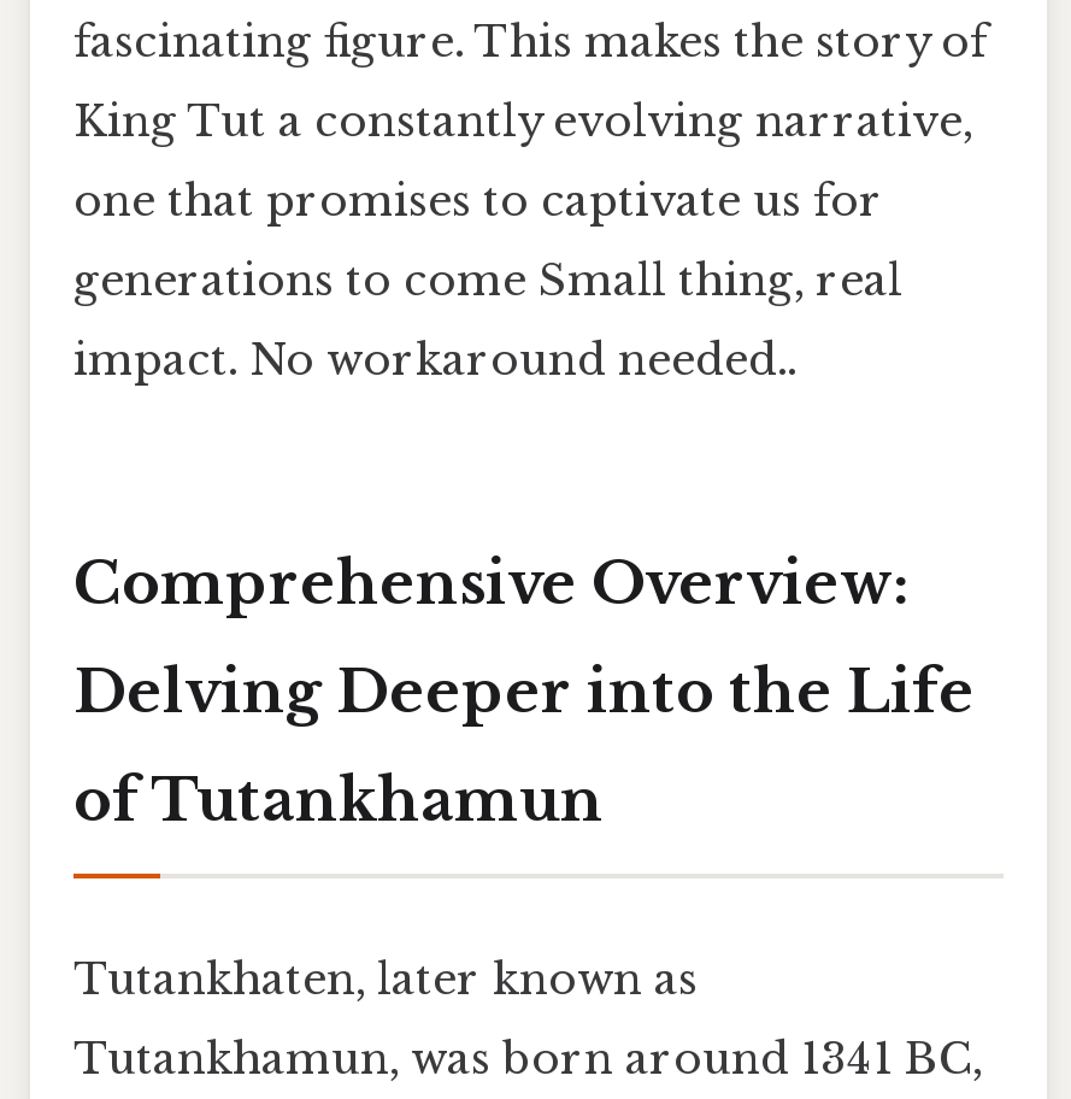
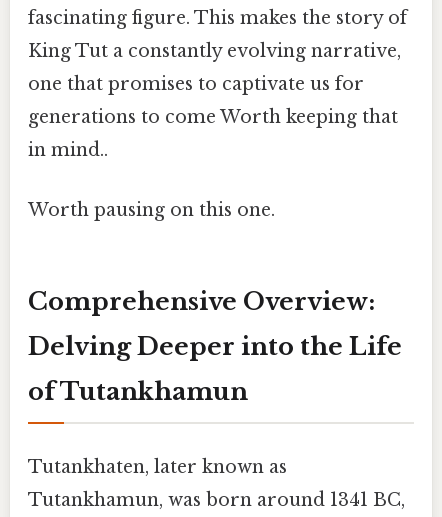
- generations to come Small thing, real
- impact. No workaround needed..
+ generations to come Worth keeping that
+ in mind..
+ Worth pausing on this one.
